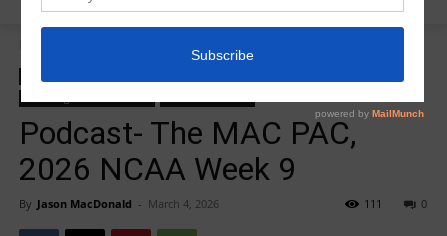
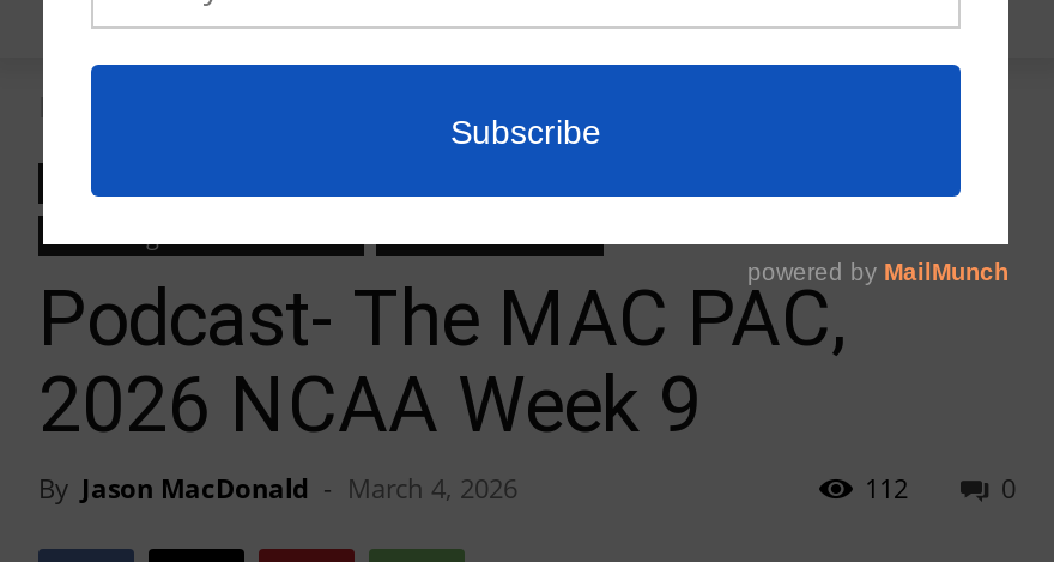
- 111
+ 112
